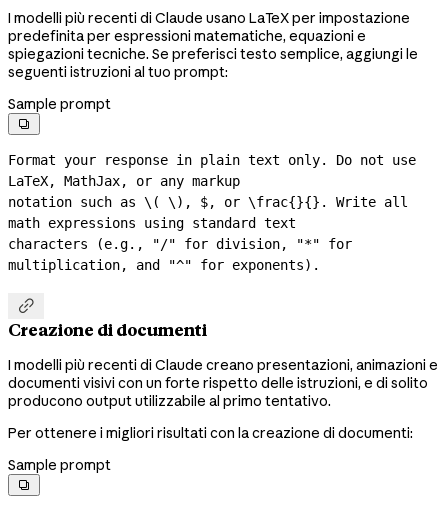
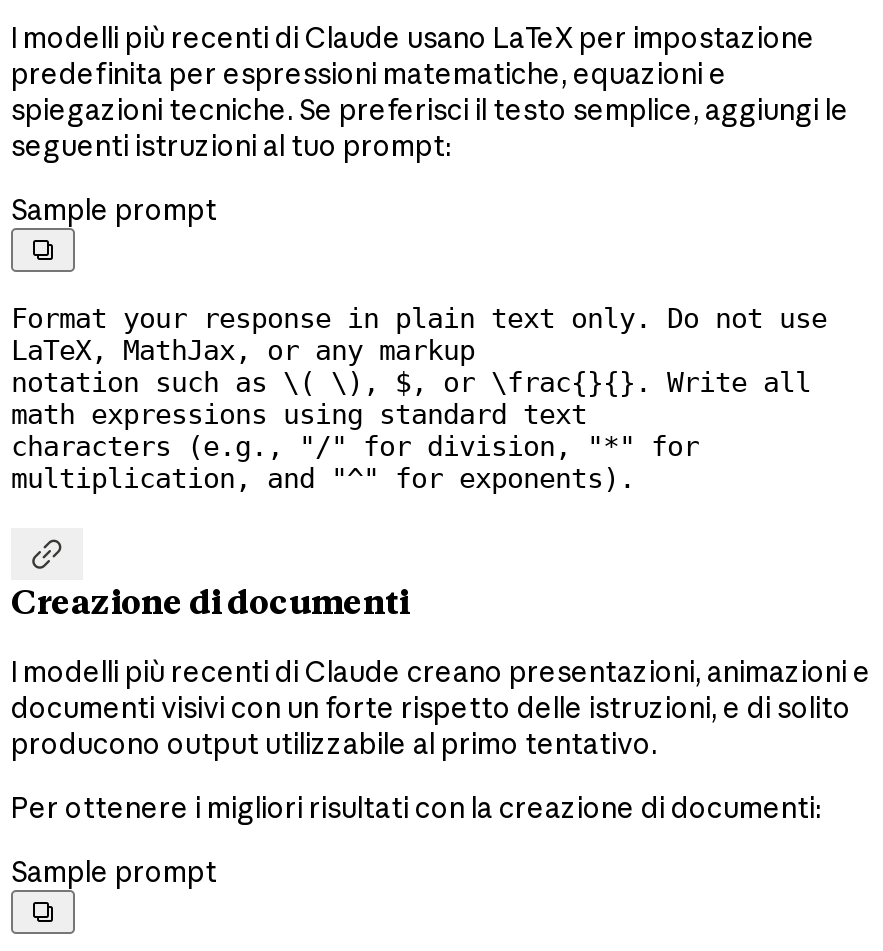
- spiegazioni tecniche. Se preferisci testo semplice, aggiungi le
+ spiegazioni tecniche. Se preferisci il testo semplice, aggiungi le
